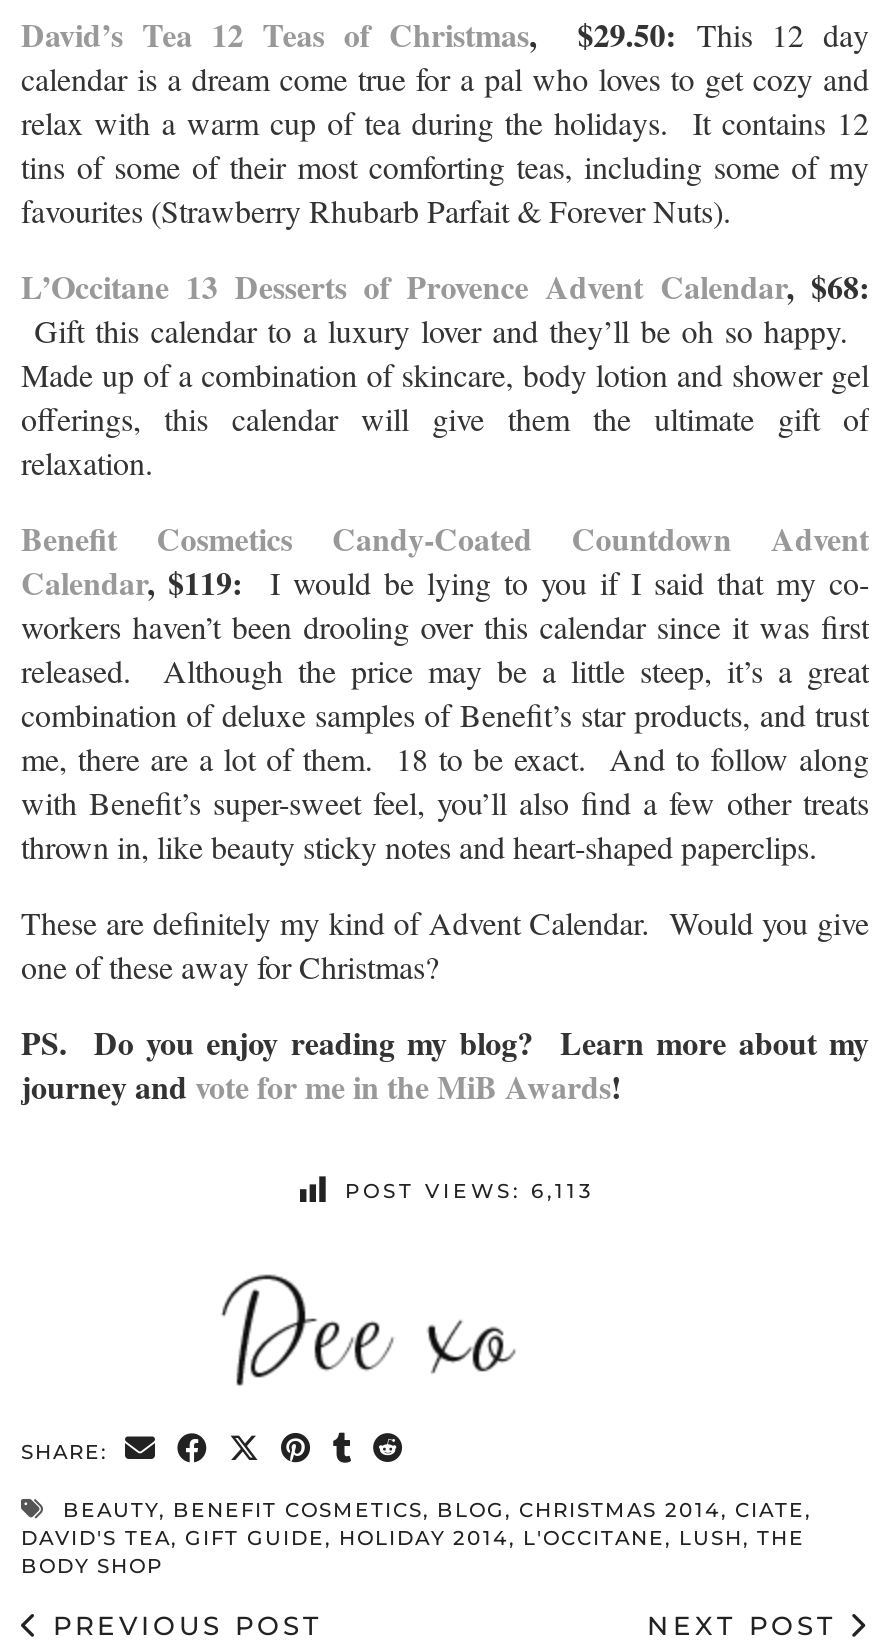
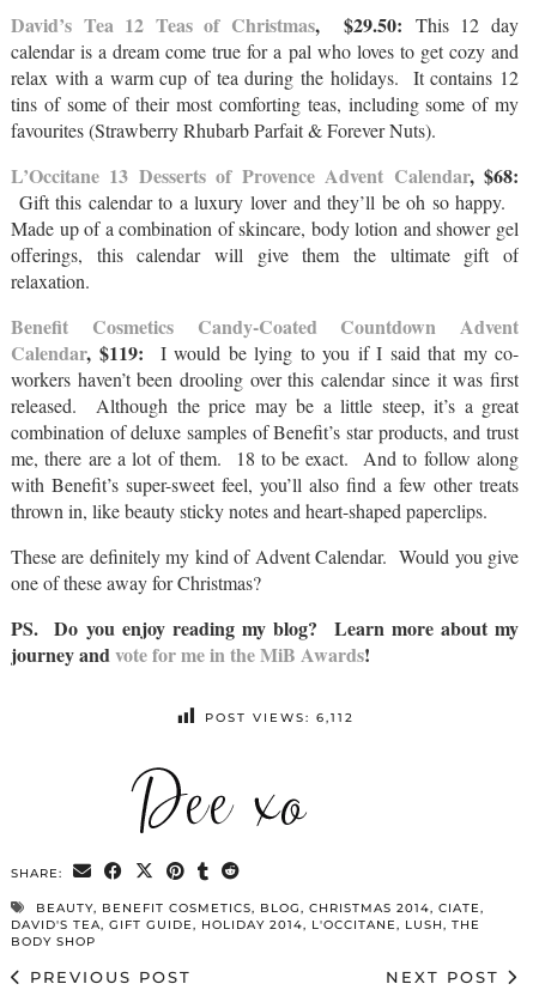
- POST VIEWS: 6,113
+ POST VIEWS: 6,112
